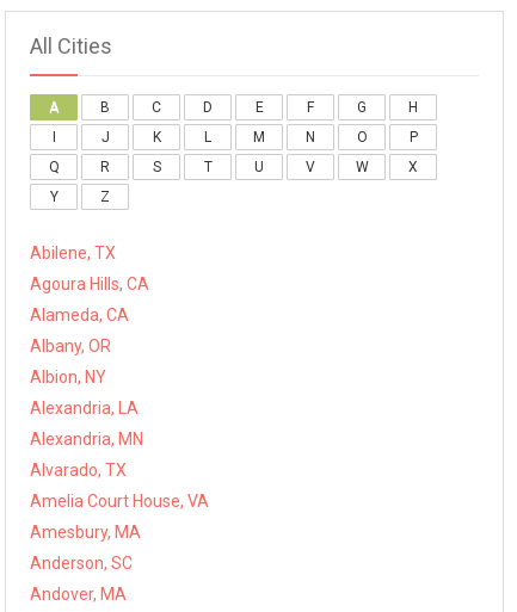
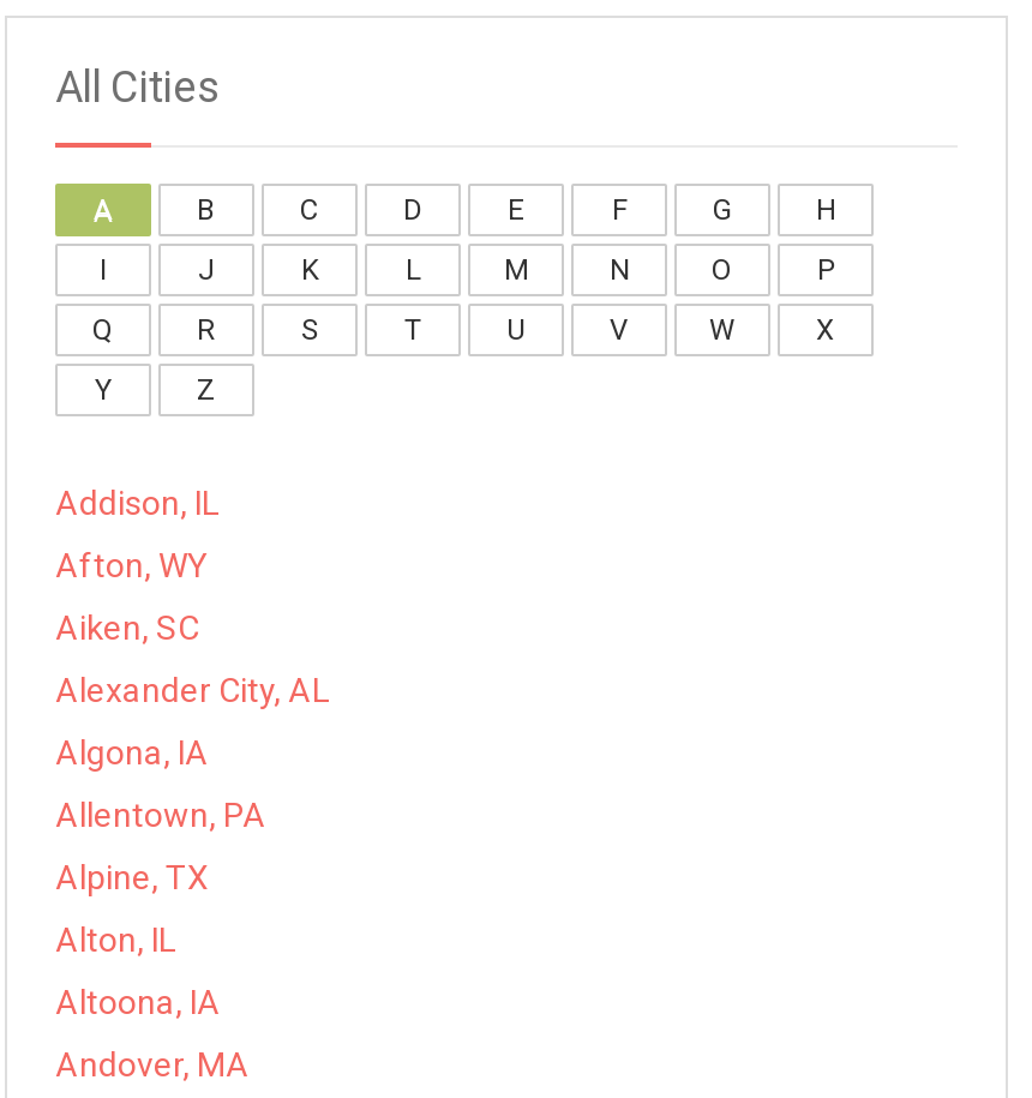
- Abilene, TX
- Agoura Hills, CA
- Alameda, CA
- Albany, OR
- Albion, NY
- Alexandria, LA
- Alexandria, MN
- Alvarado, TX
- Amelia Court House, VA
- Amesbury, MA
- Anderson, SC
+ Addison, IL
+ Afton, WY
+ Aiken, SC
+ Alexander City, AL
+ Algona, IA
+ Allentown, PA
+ Alpine, TX
+ Alton, IL
+ Altoona, IA
